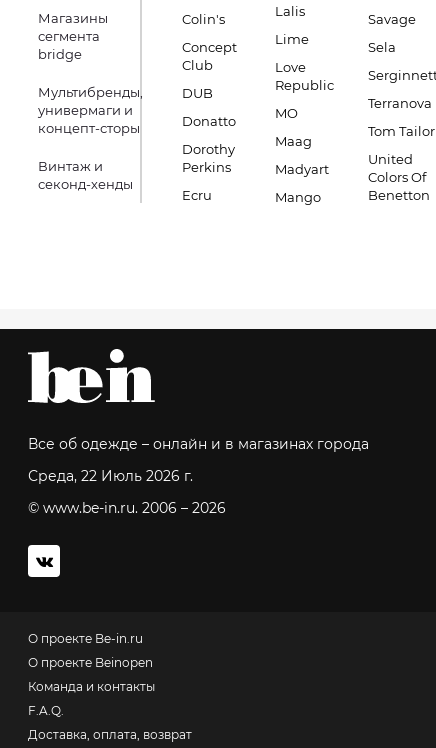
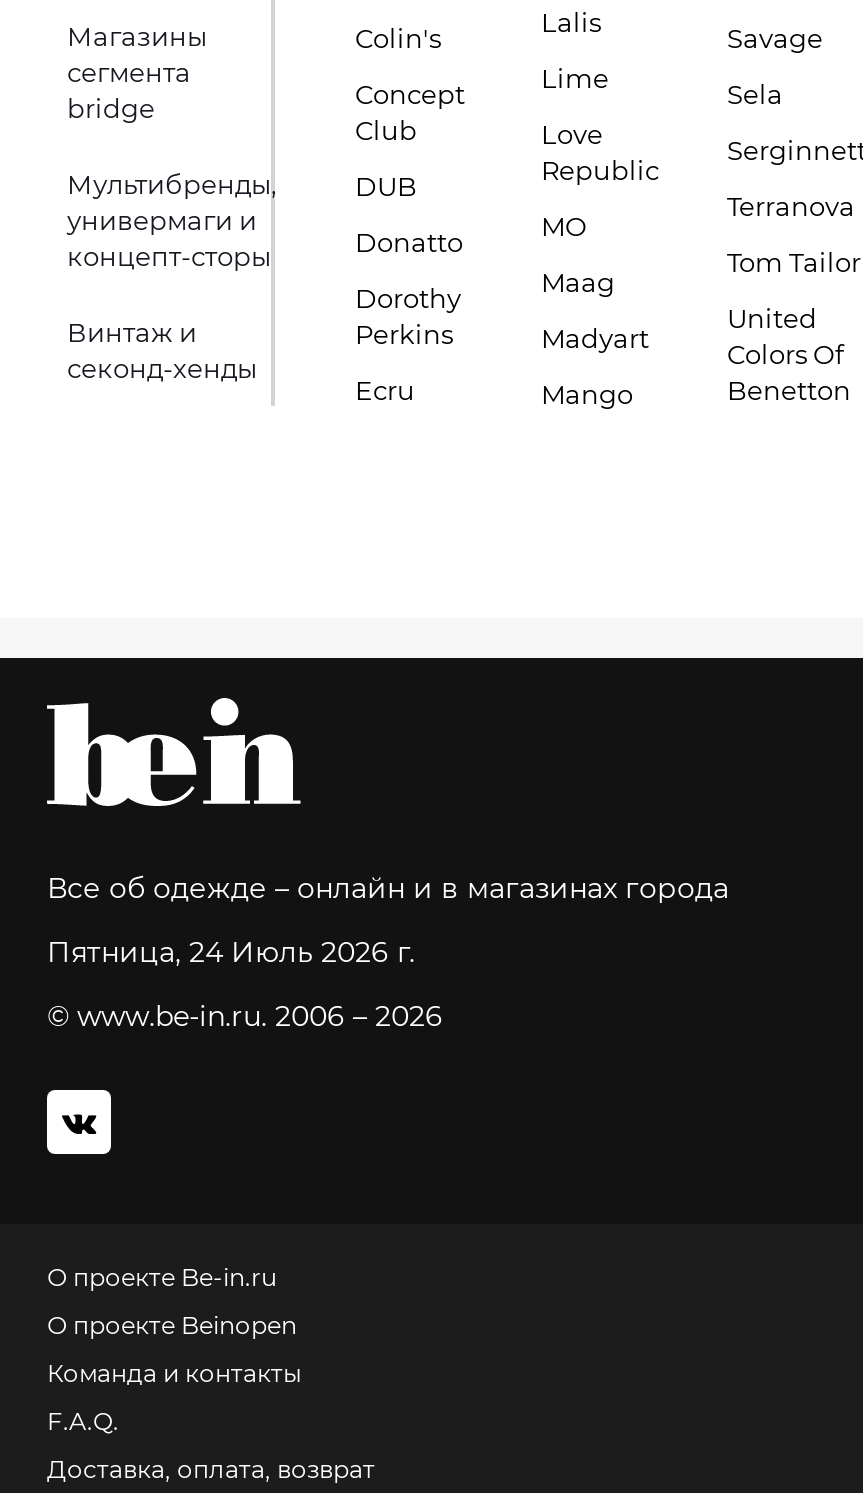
- Среда, 22 Июль 2026 г.
+ Пятница, 24 Июль 2026 г.
